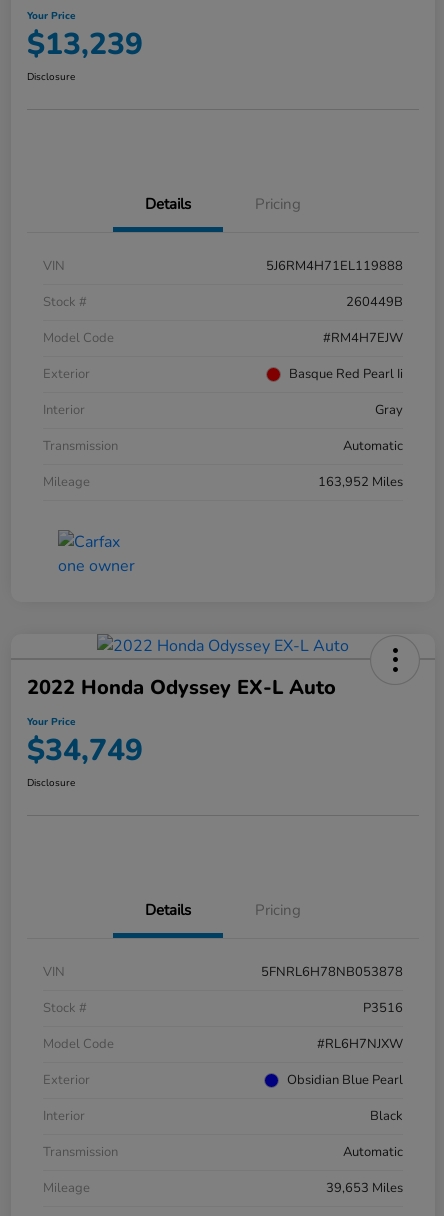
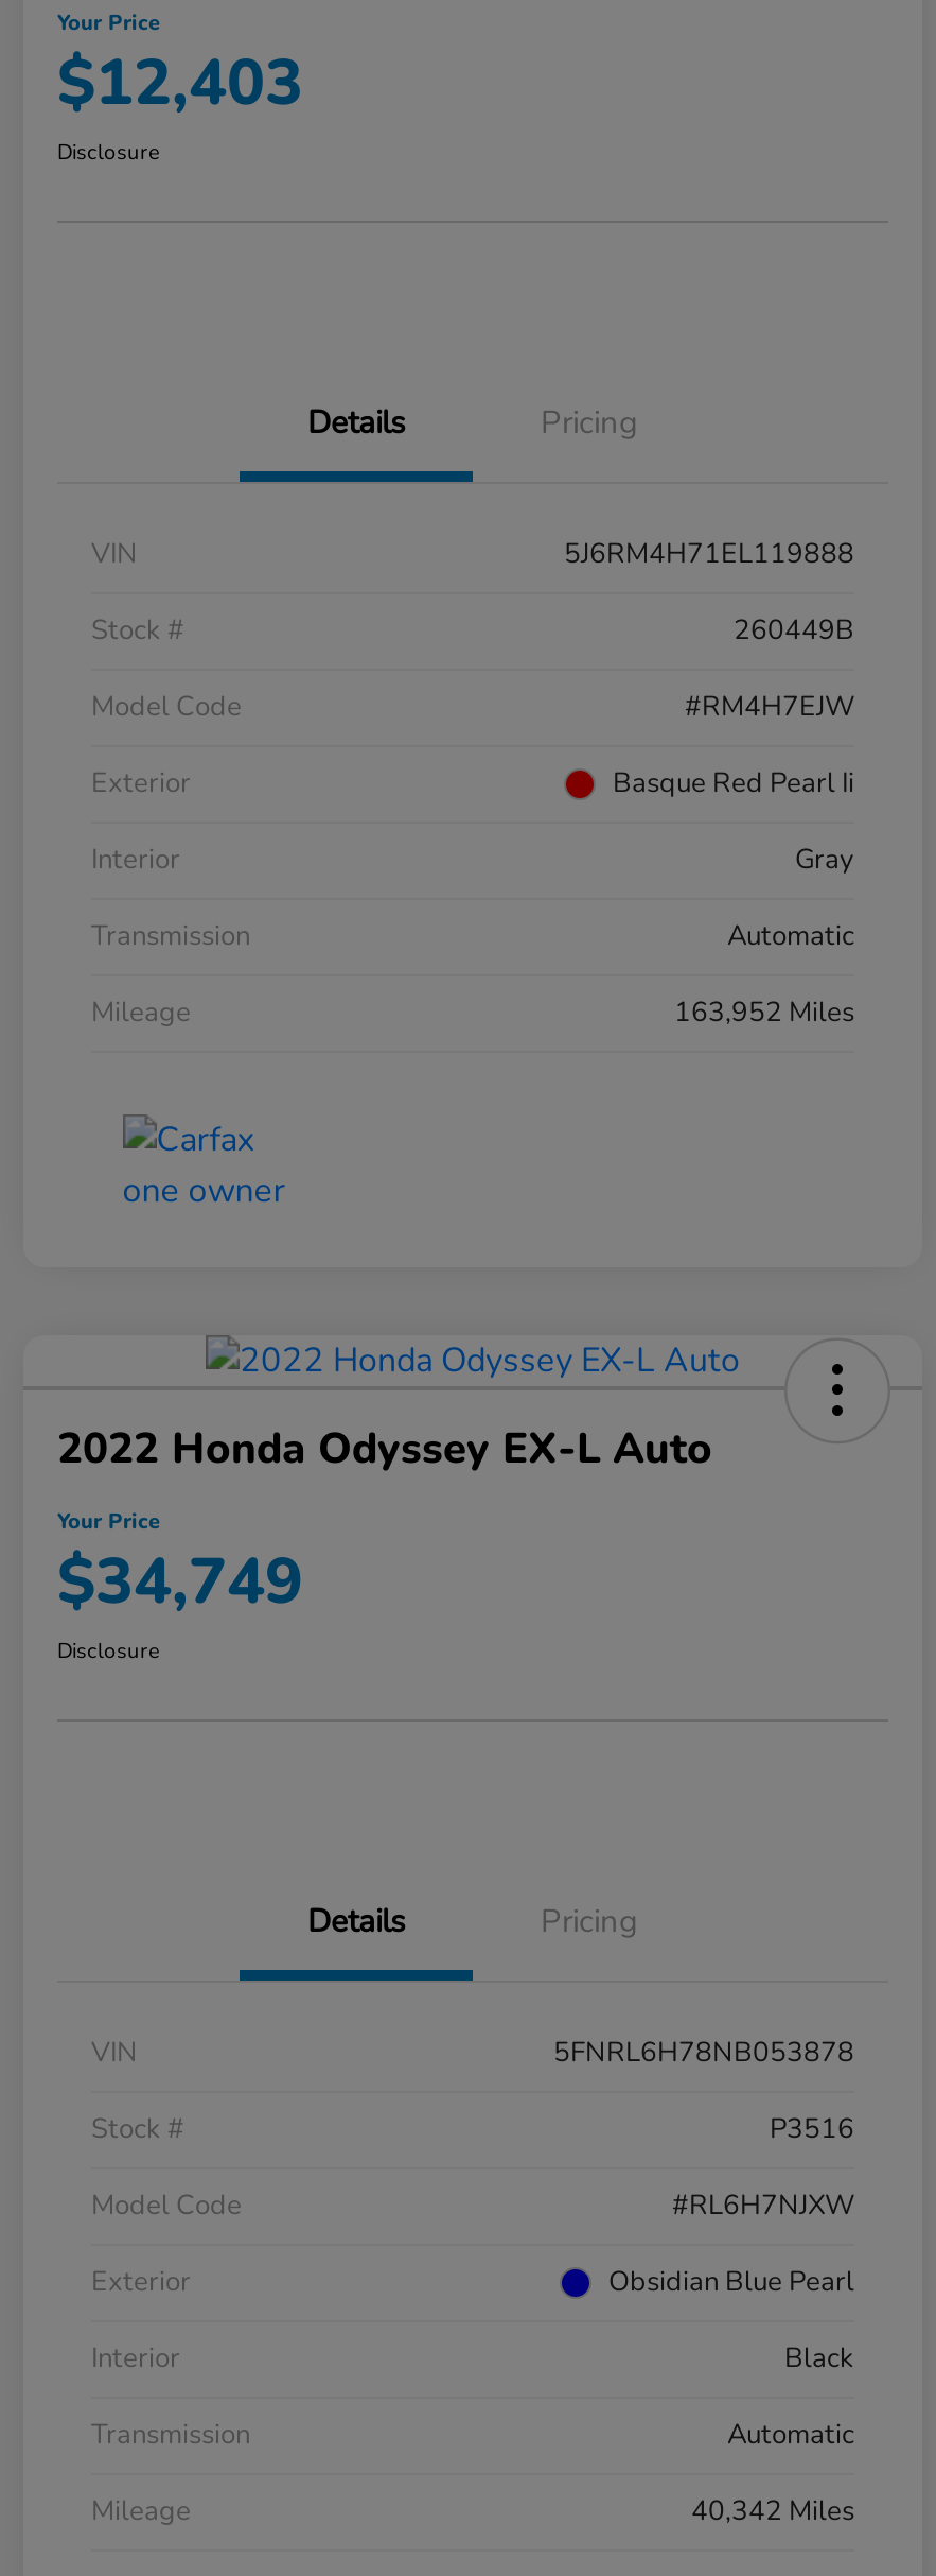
- $13,239
+ $12,403

- 39,653 Miles
+ 40,342 Miles
